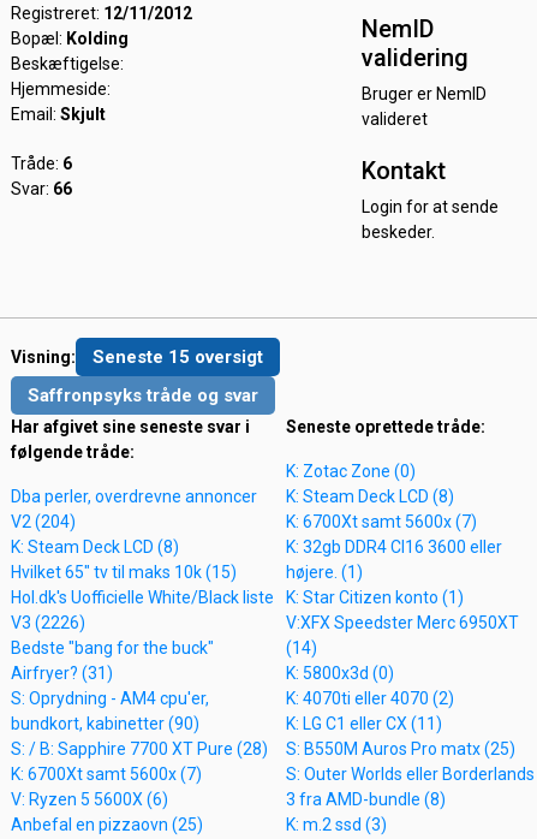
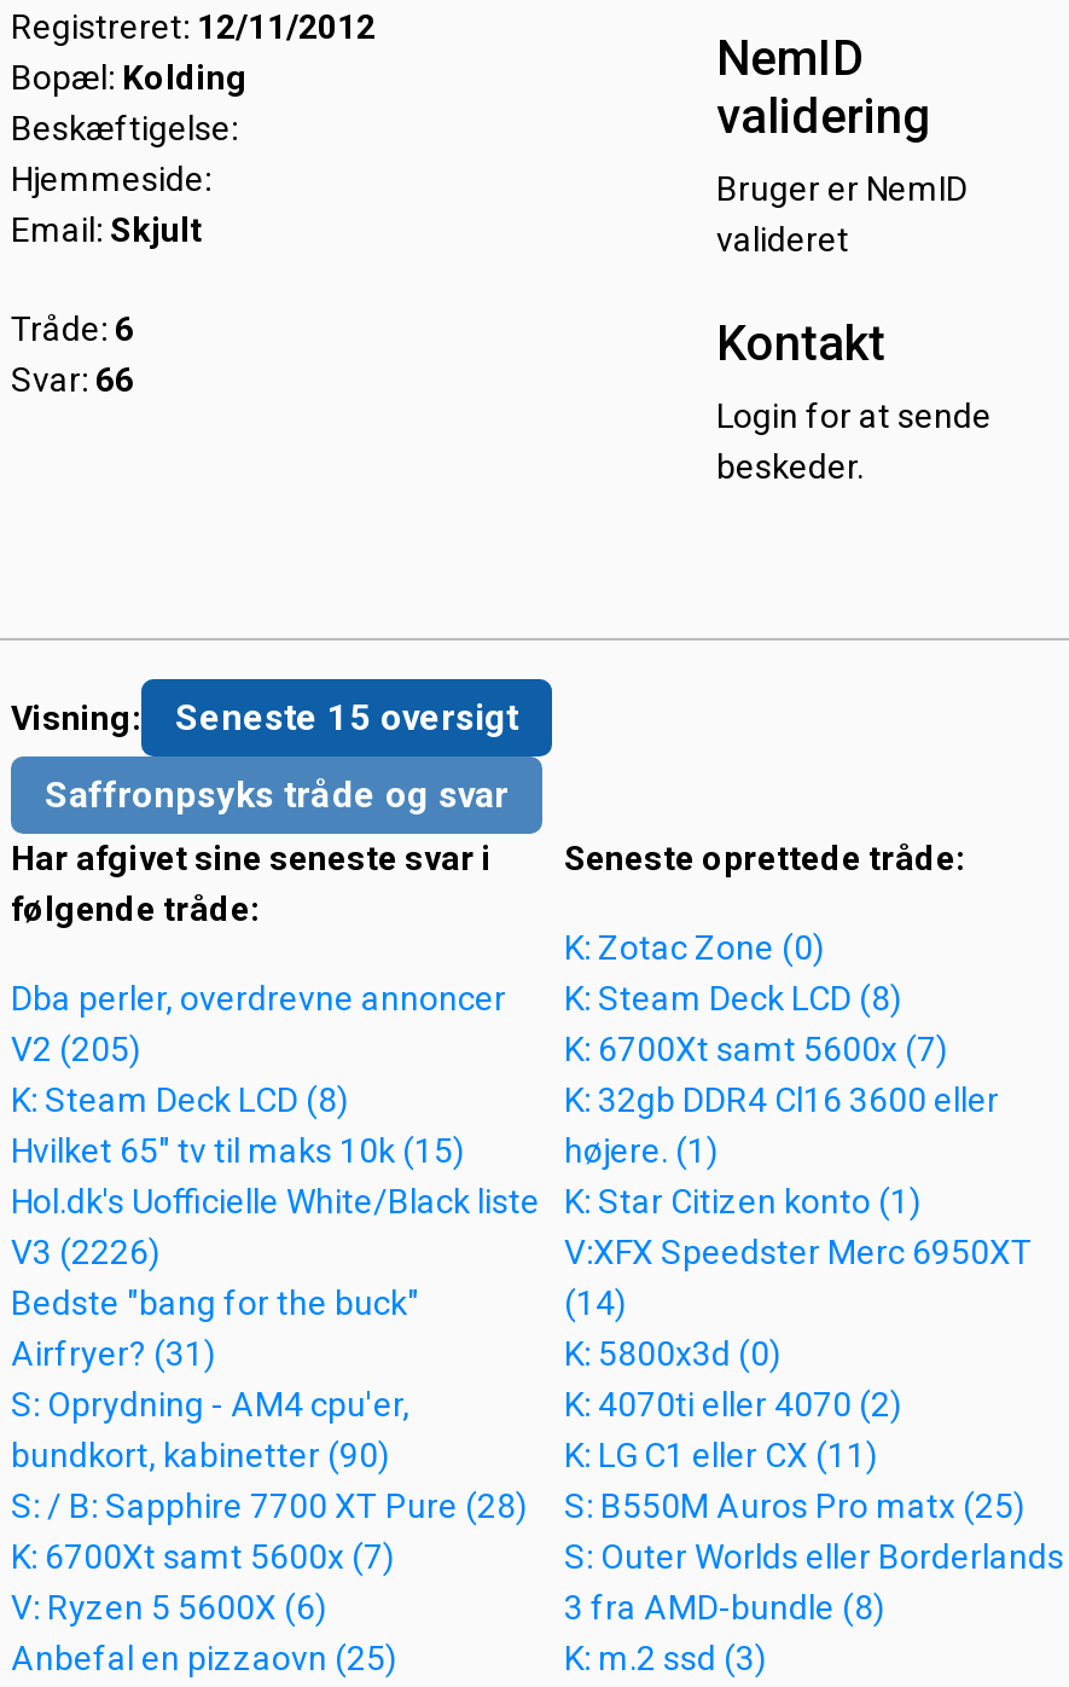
- V2 (204)
+ V2 (205)
